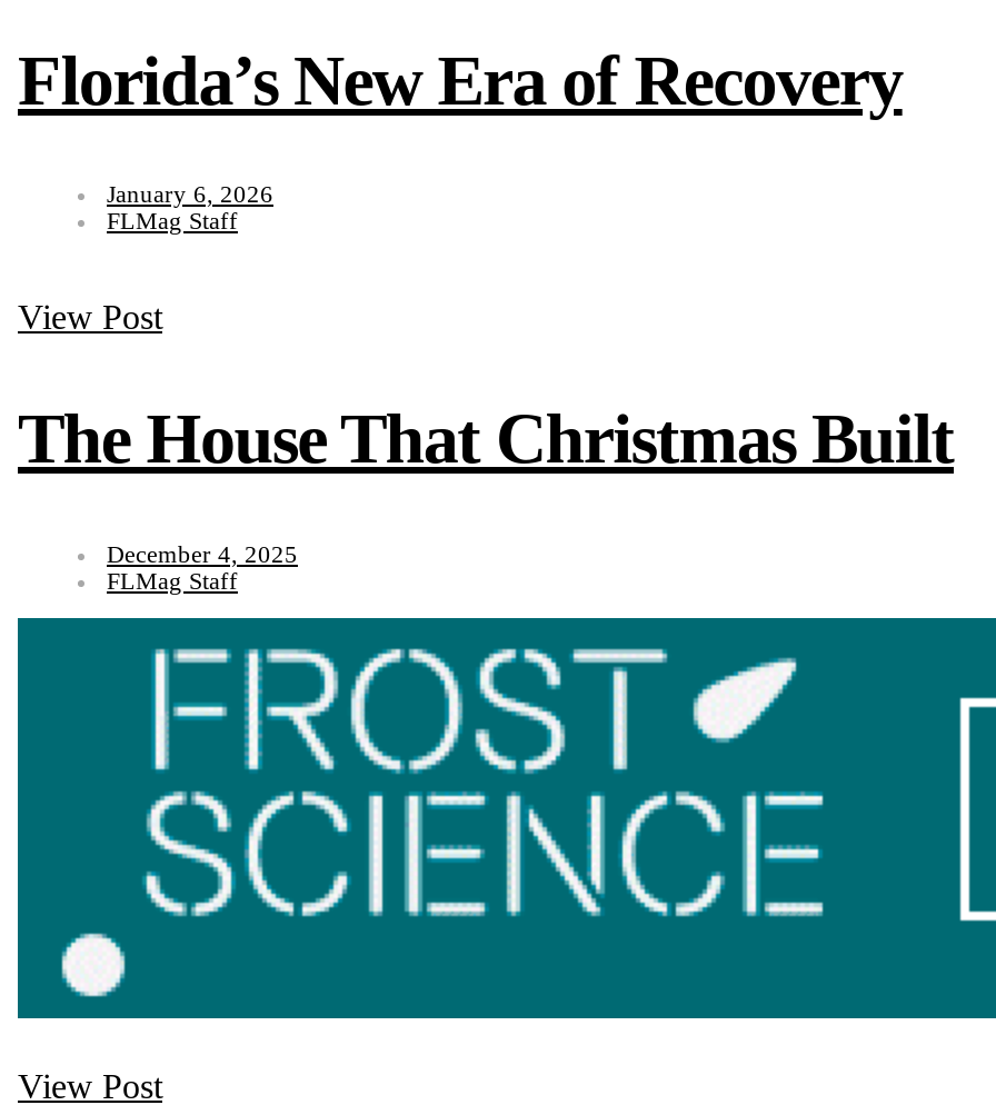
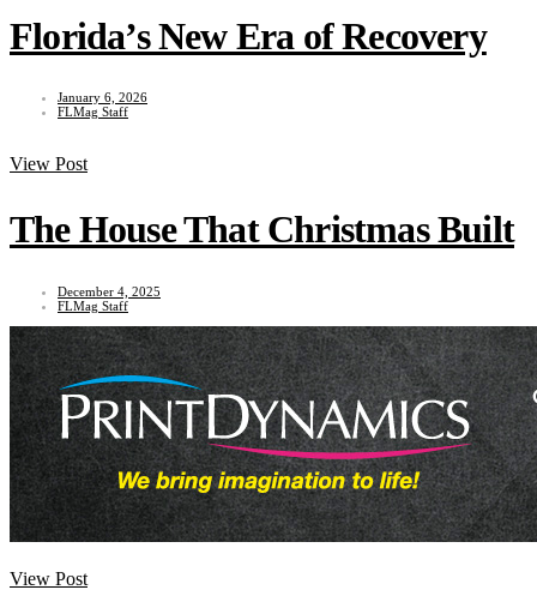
- [image]
+ [image]
